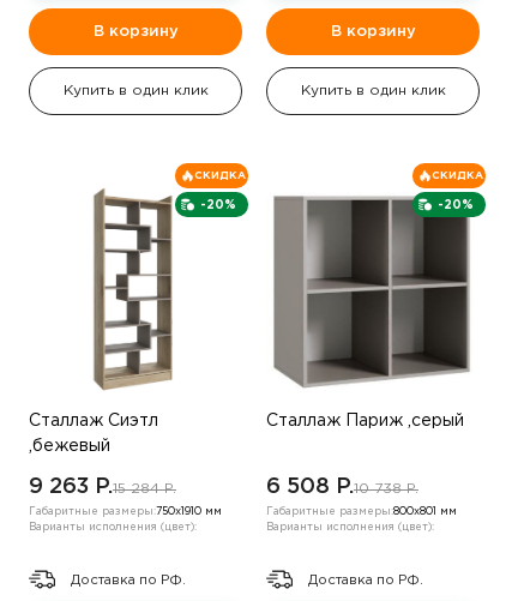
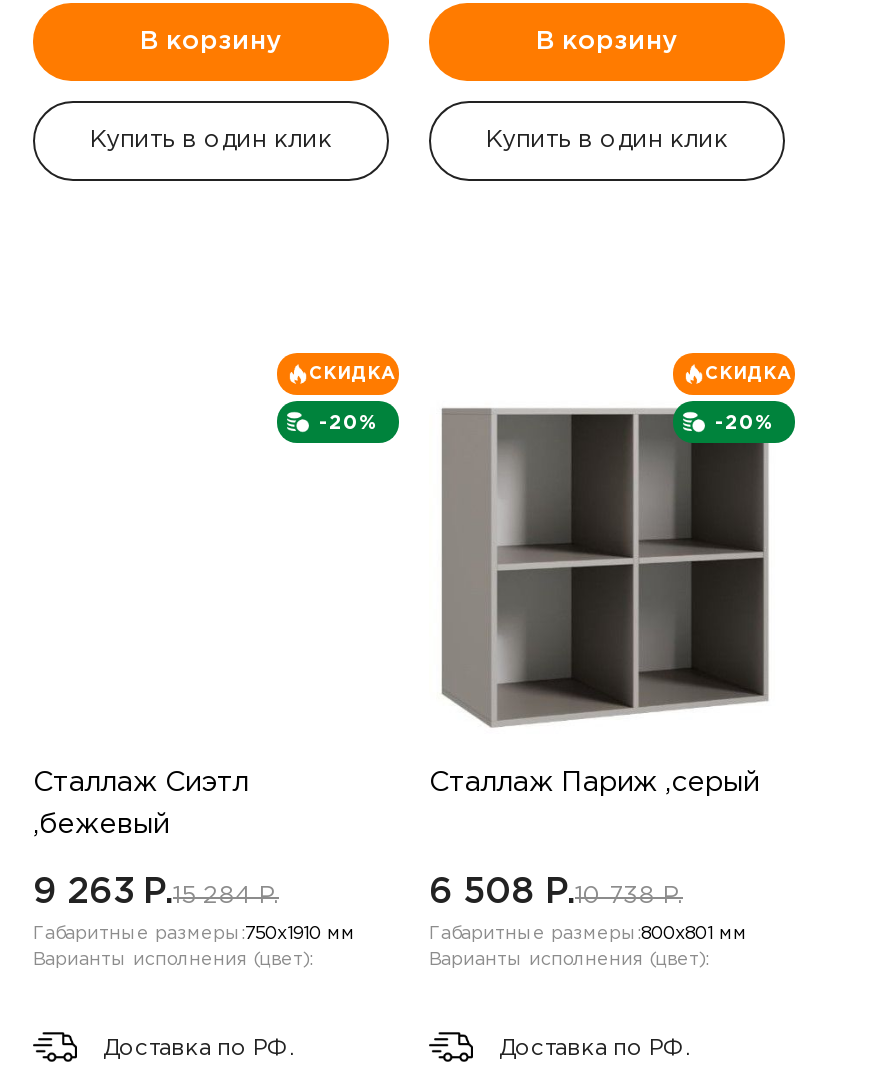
- [image]
